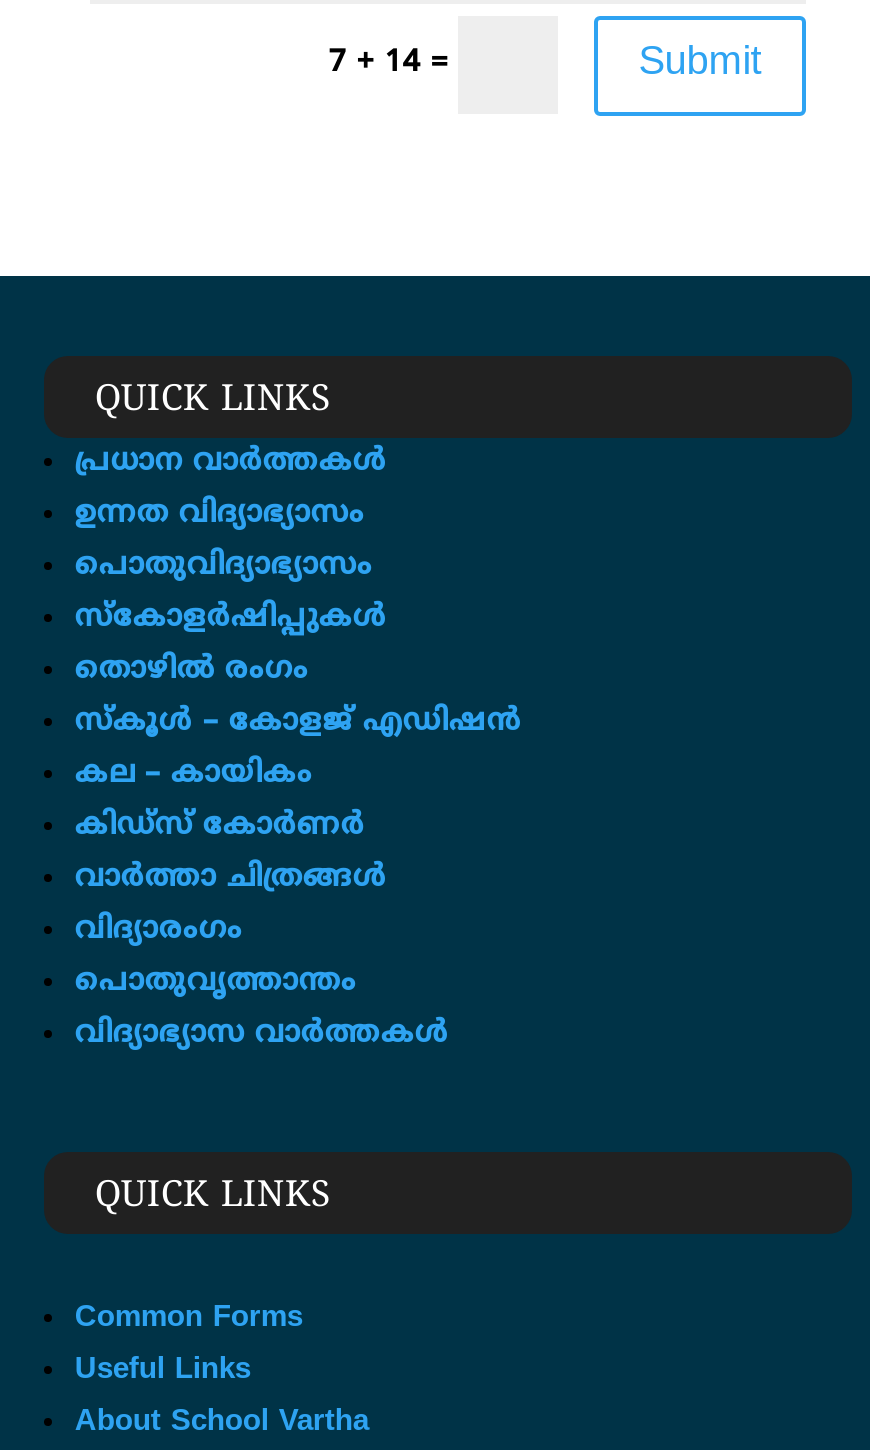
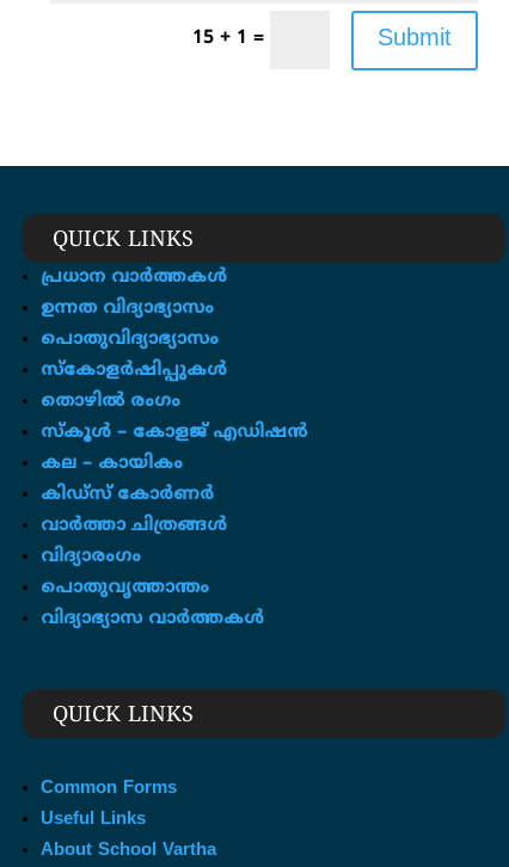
- 7 + 14 =
+ 15 + 1 =
